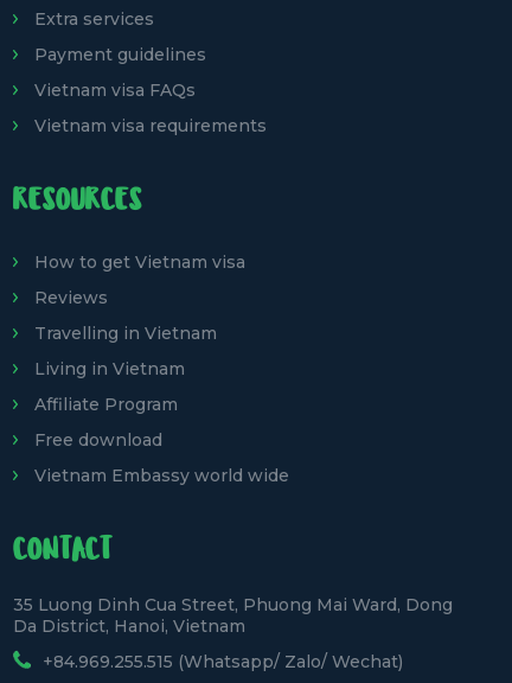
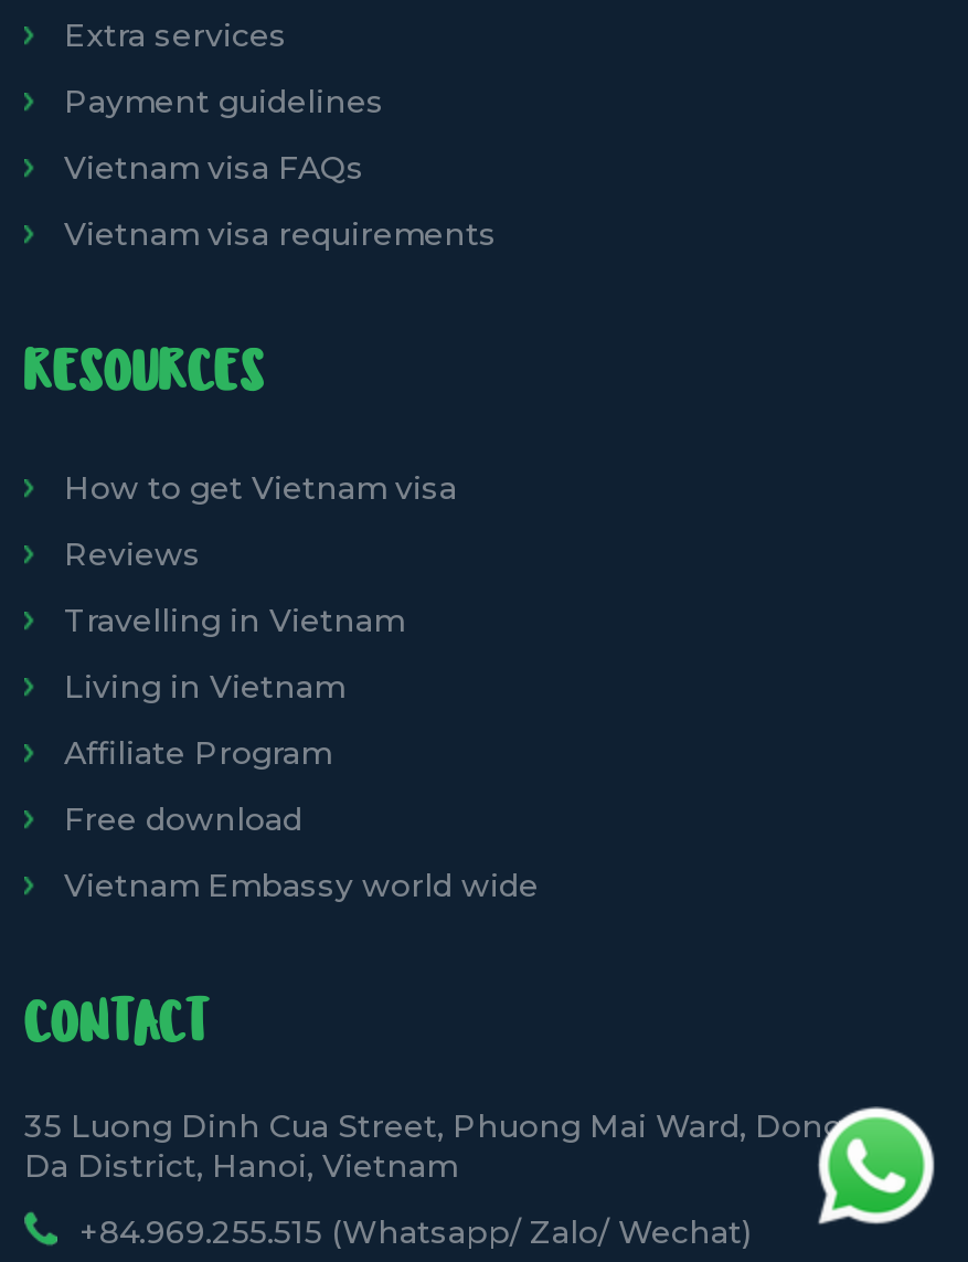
+ [image]
